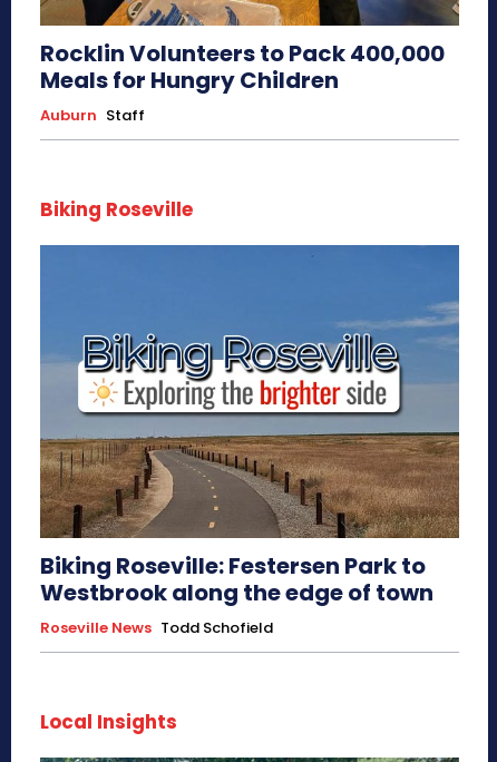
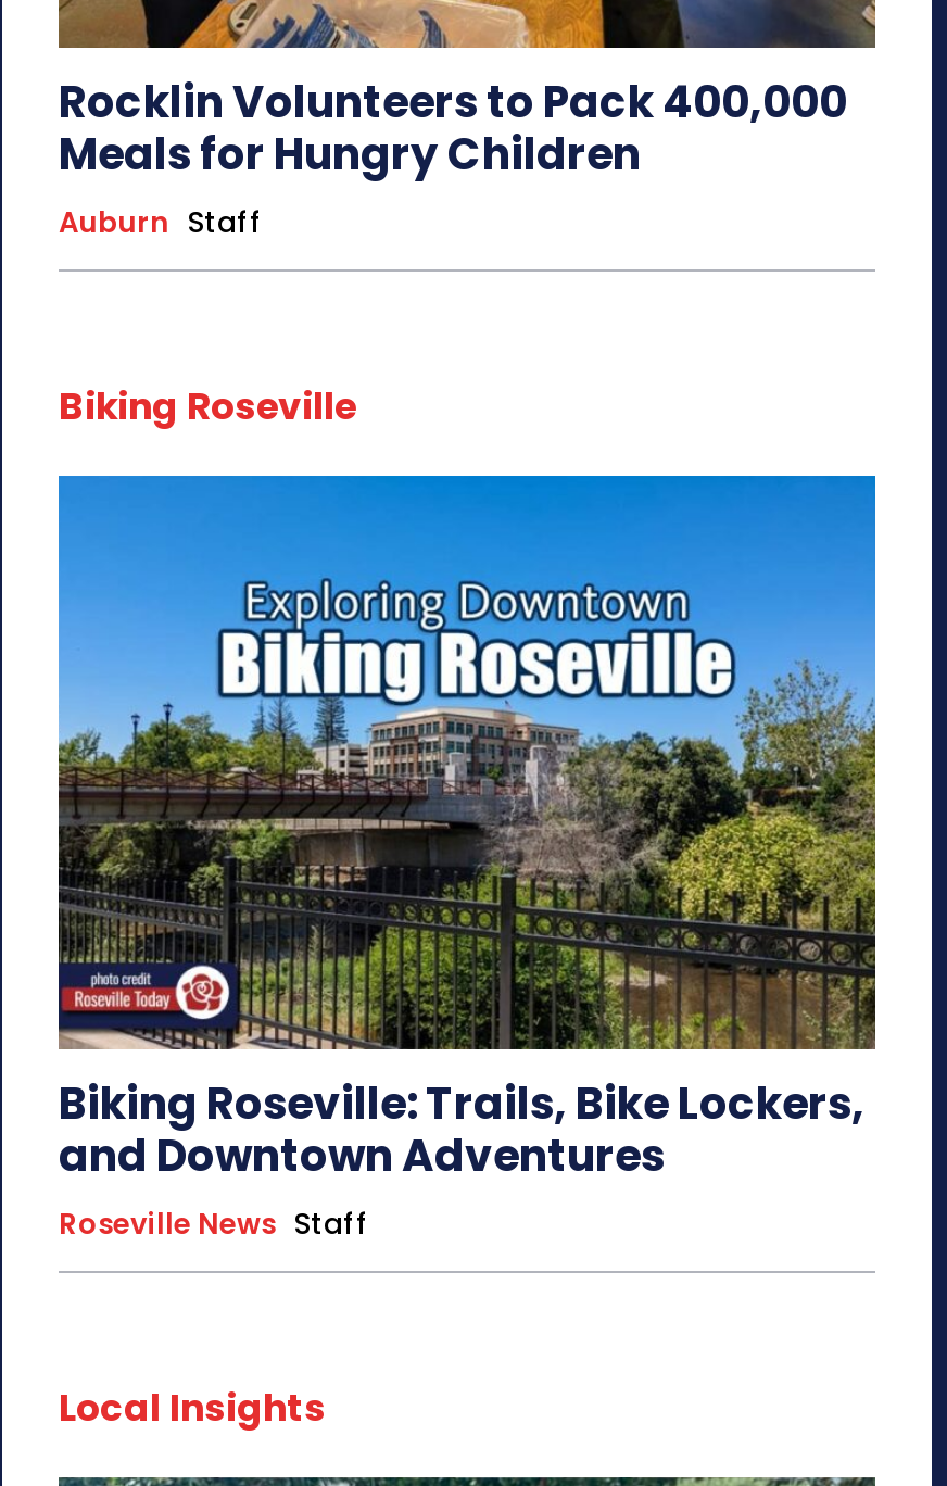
- [image]
- Biking Roseville: Festersen Park to
- Westbrook along the edge of town
- Roseville News Todd Schofield
+ [image]
+ Biking Roseville: Trails, Bike Lockers,
+ and Downtown Adventures
+ Roseville News Staff
